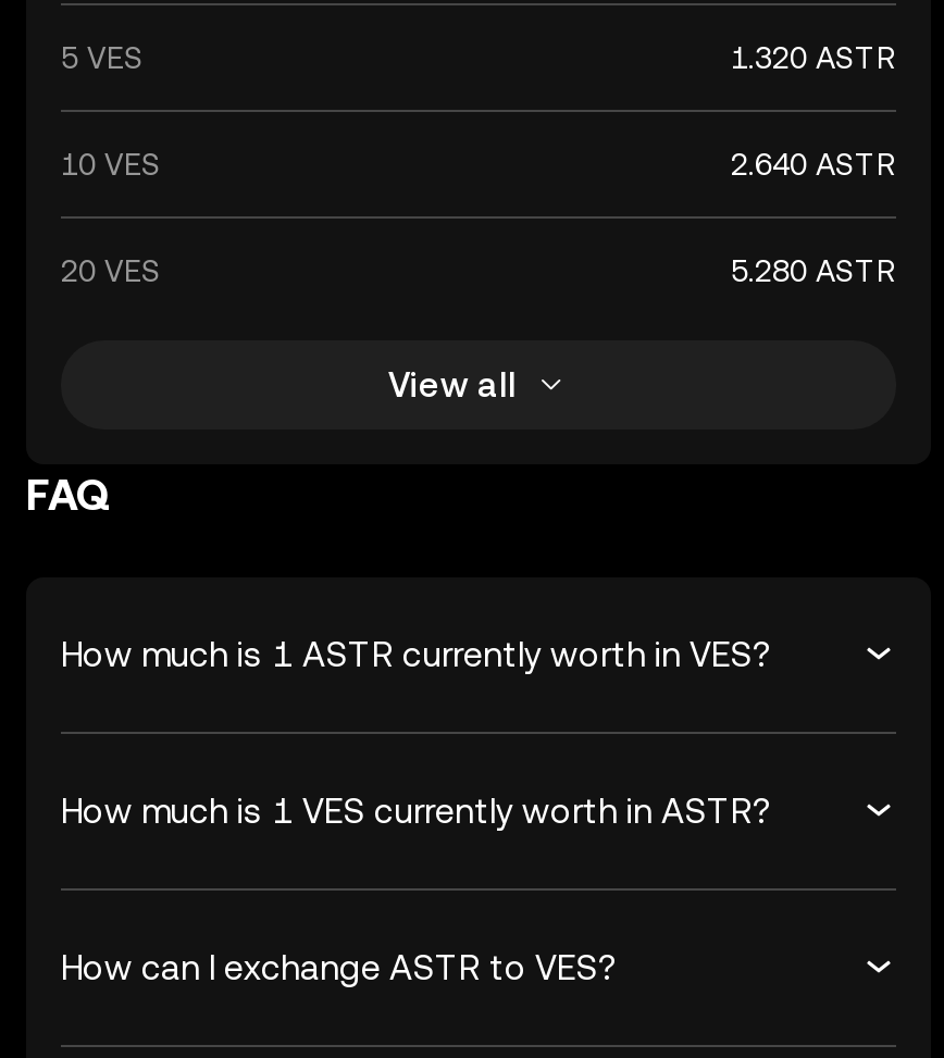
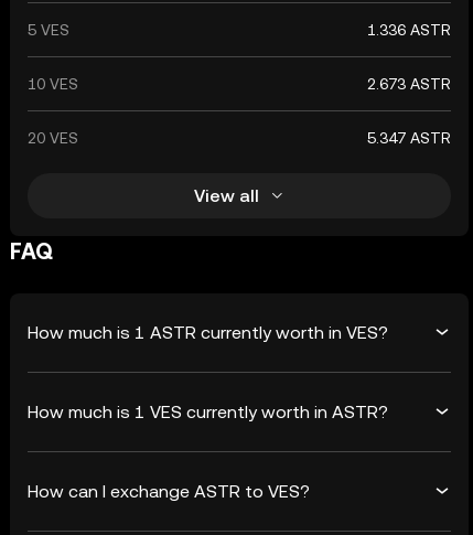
- 1.320 ASTR
+ 1.336 ASTR

- 2.640 ASTR
+ 2.673 ASTR

- 5.280 ASTR
+ 5.347 ASTR
